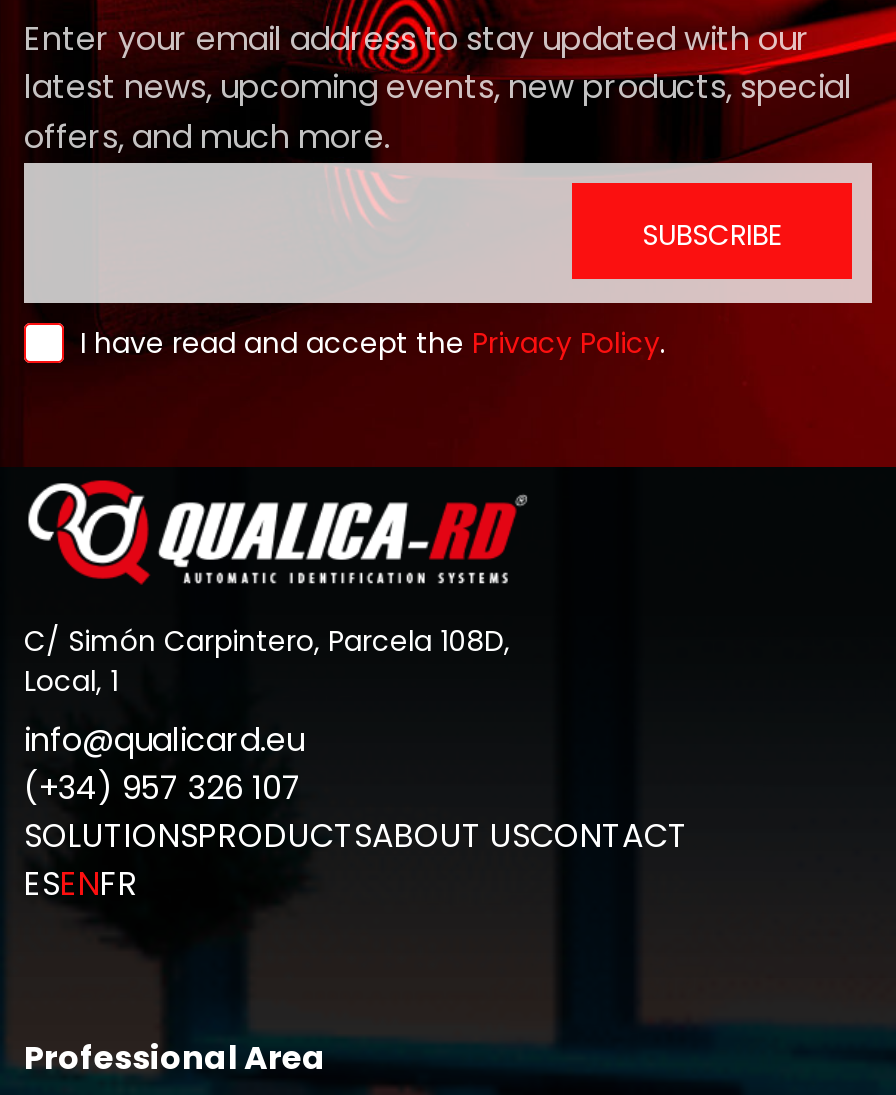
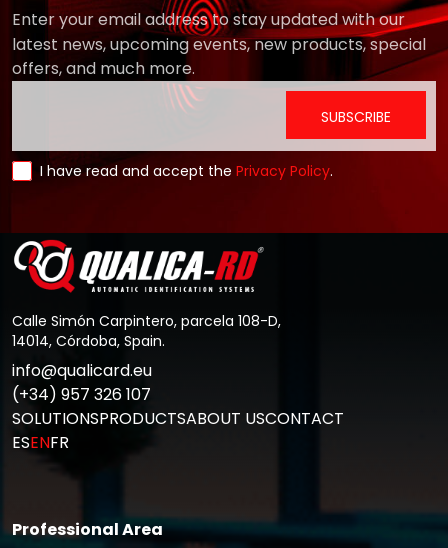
- C/ Simón Carpintero, Parcela 108D,
- Local, 1
+ Calle Simón Carpintero, parcela 108-D,
+ 14014, Córdoba, Spain.
